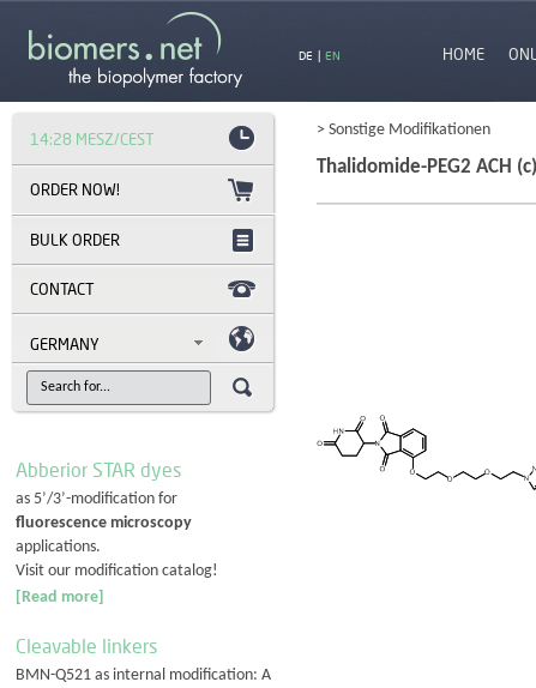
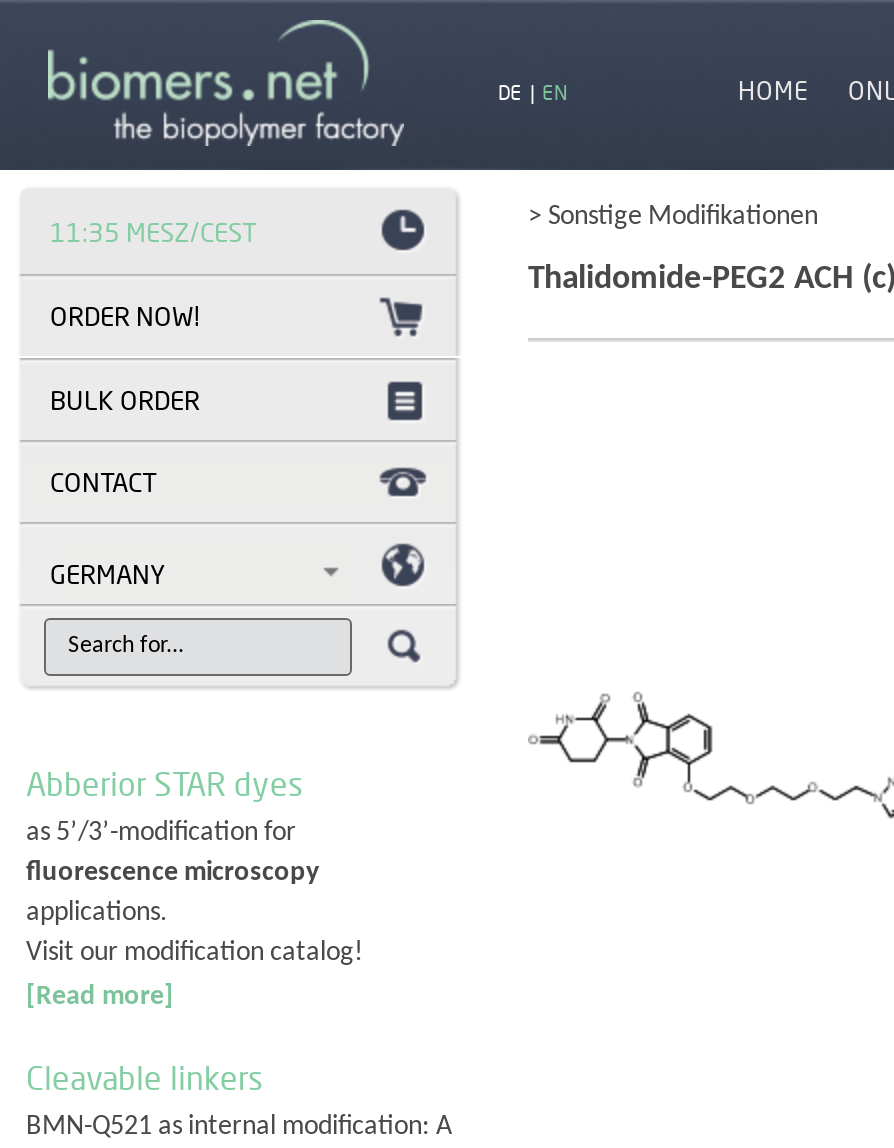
- 14:28 MESZ/CEST
+ 11:35 MESZ/CEST
